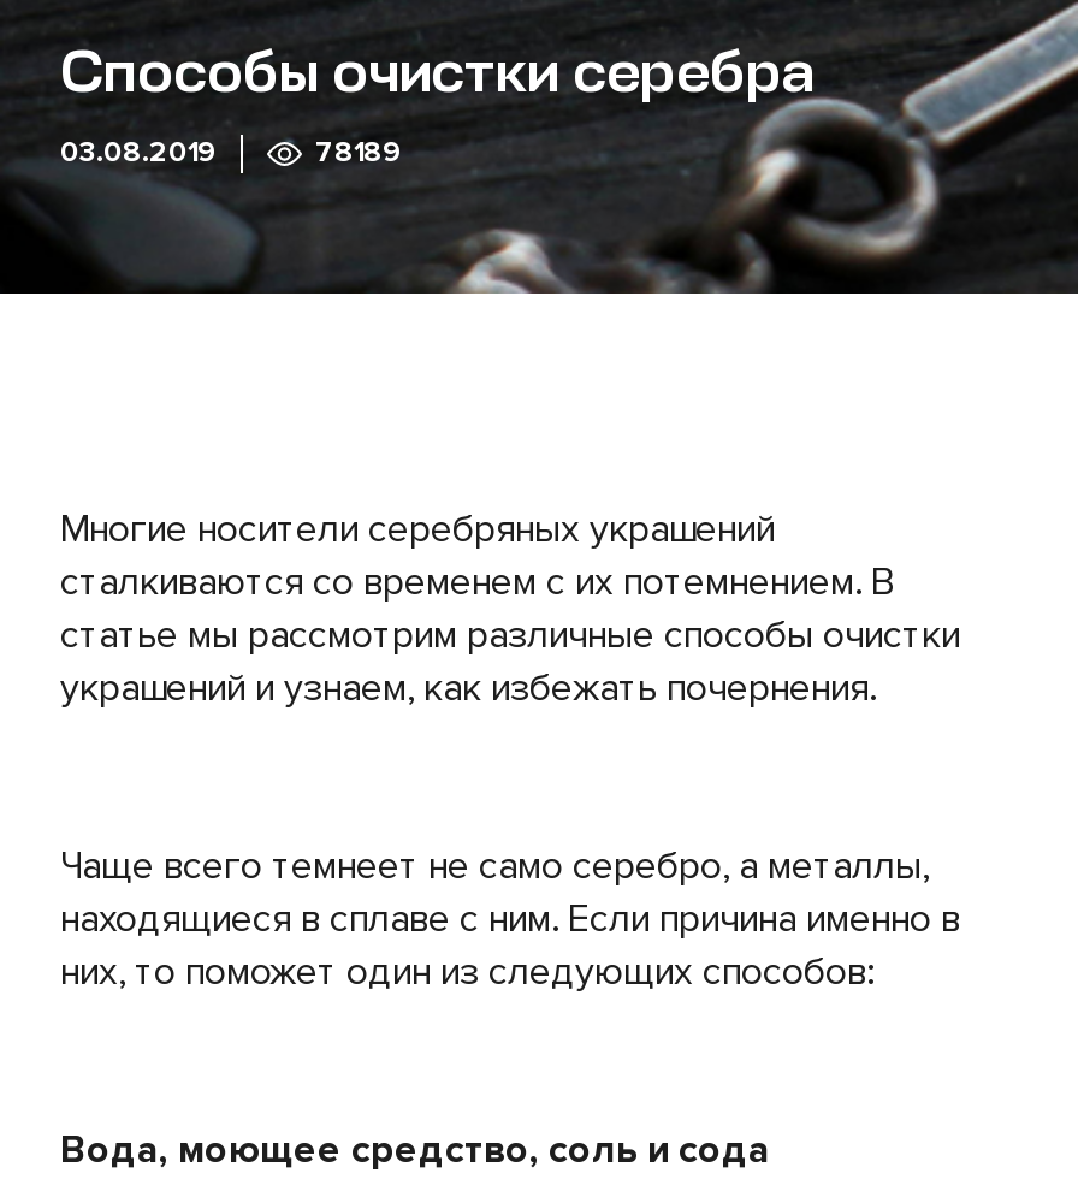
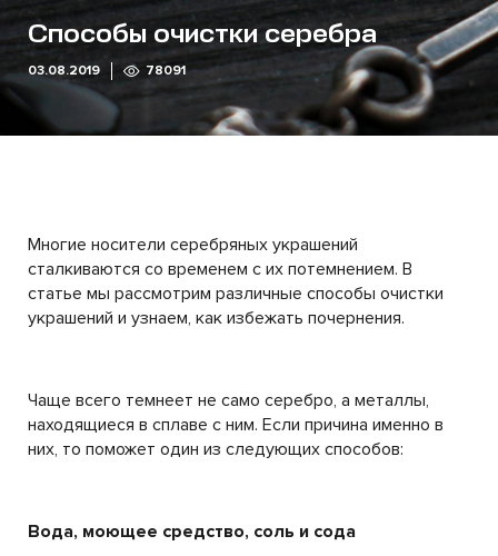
- 78189
+ 78091
